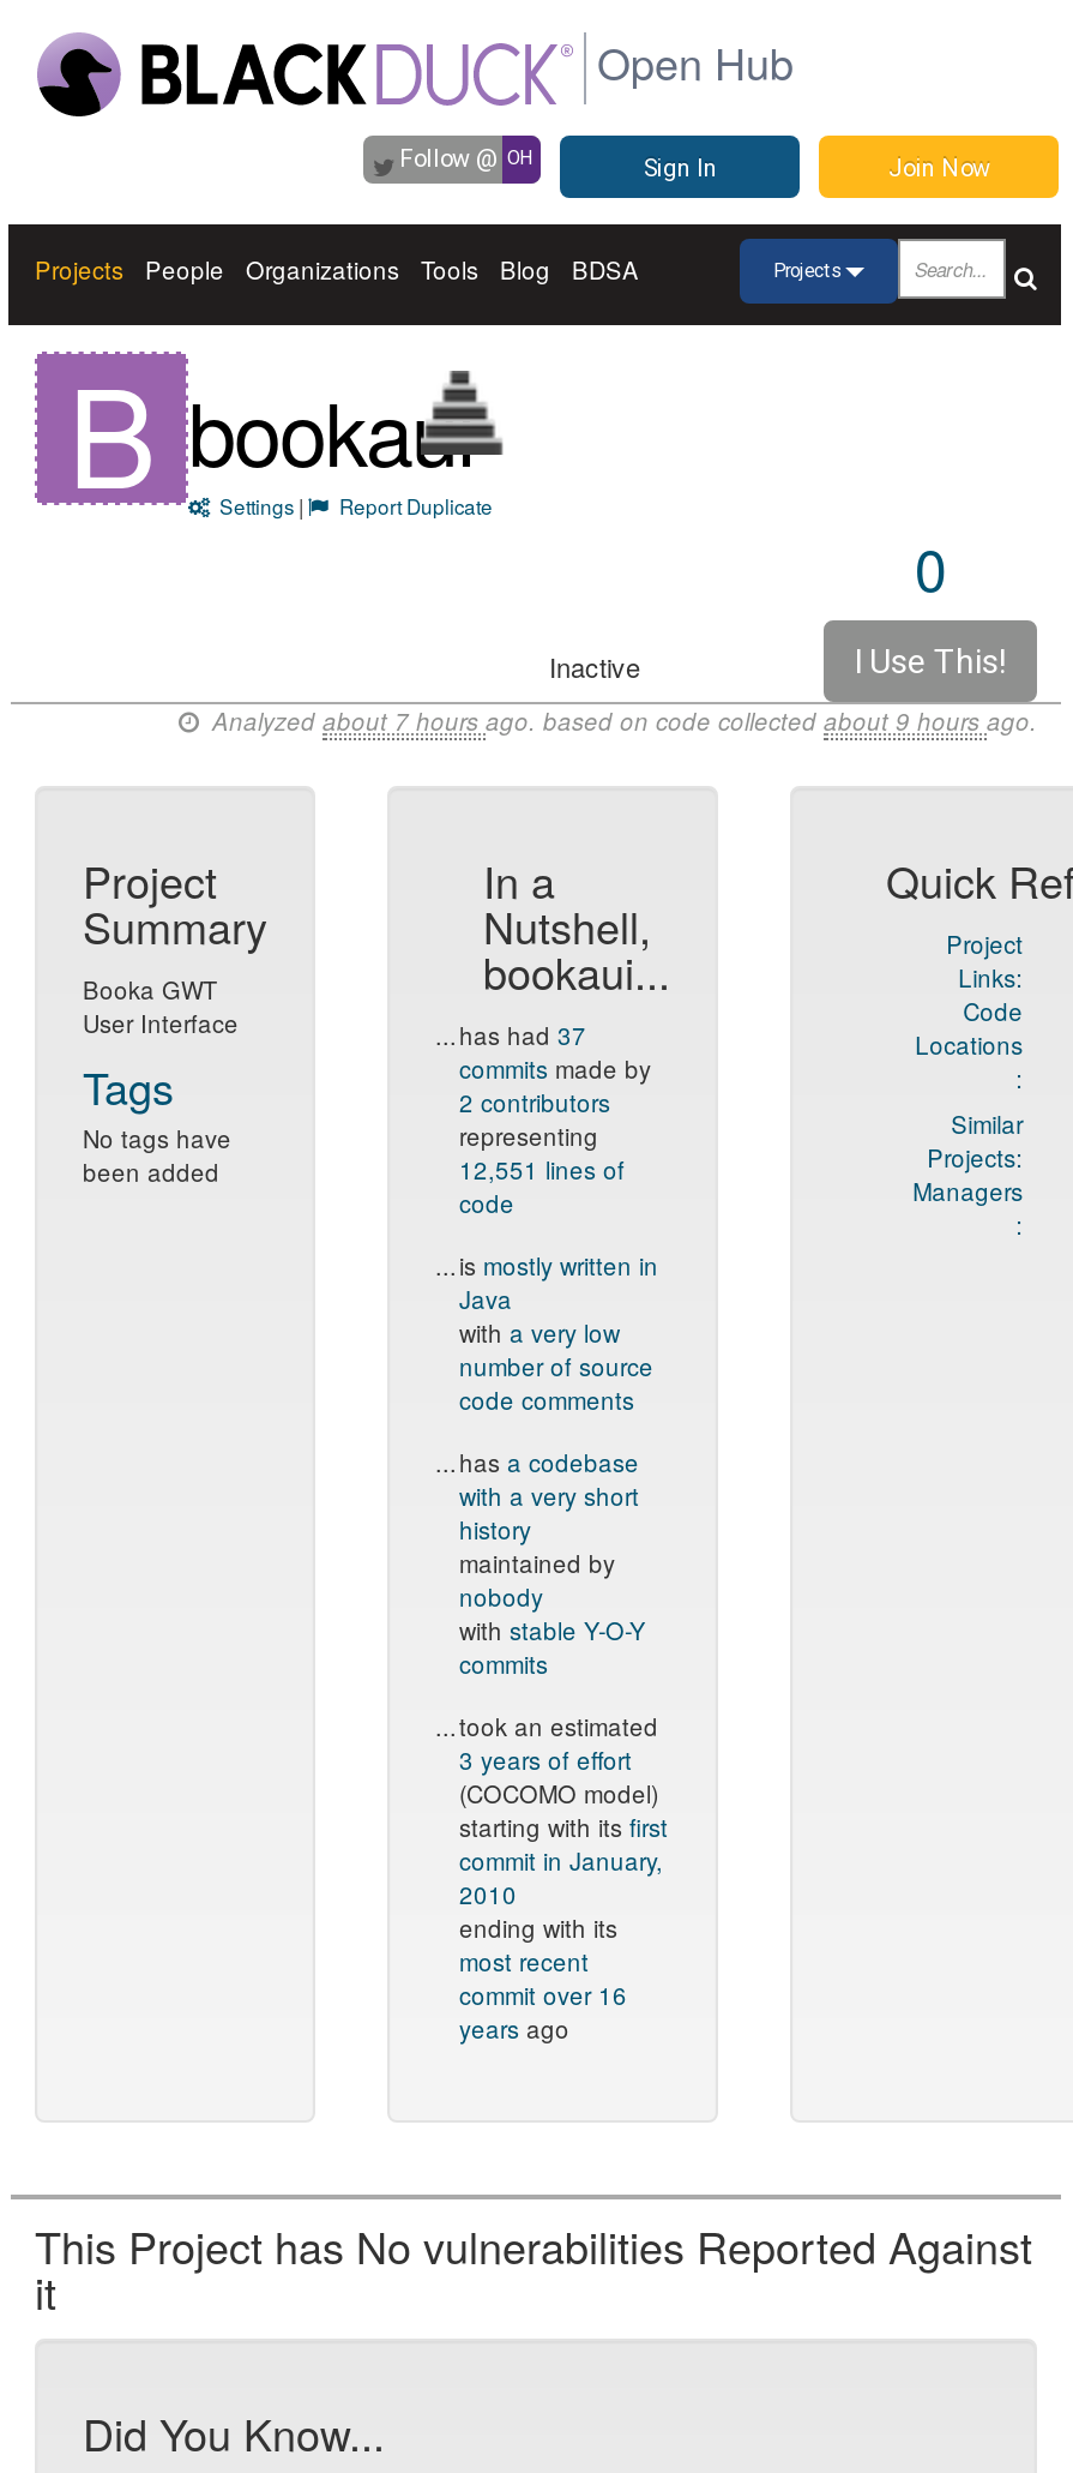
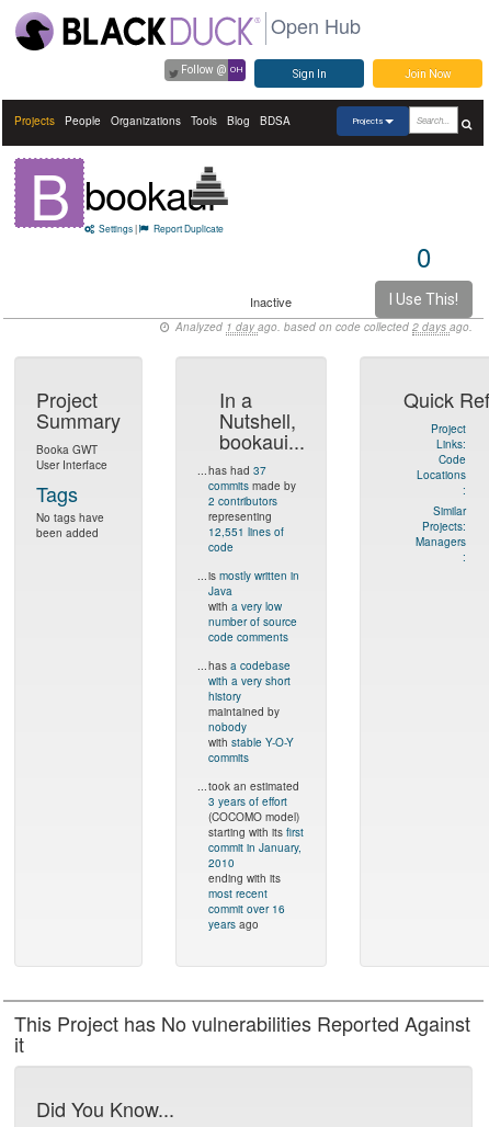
- Analyzedabout 7 hoursago. based on code collectedabout 9 hoursago.
+ Analyzed1 dayago. based on code collected2 daysago.
